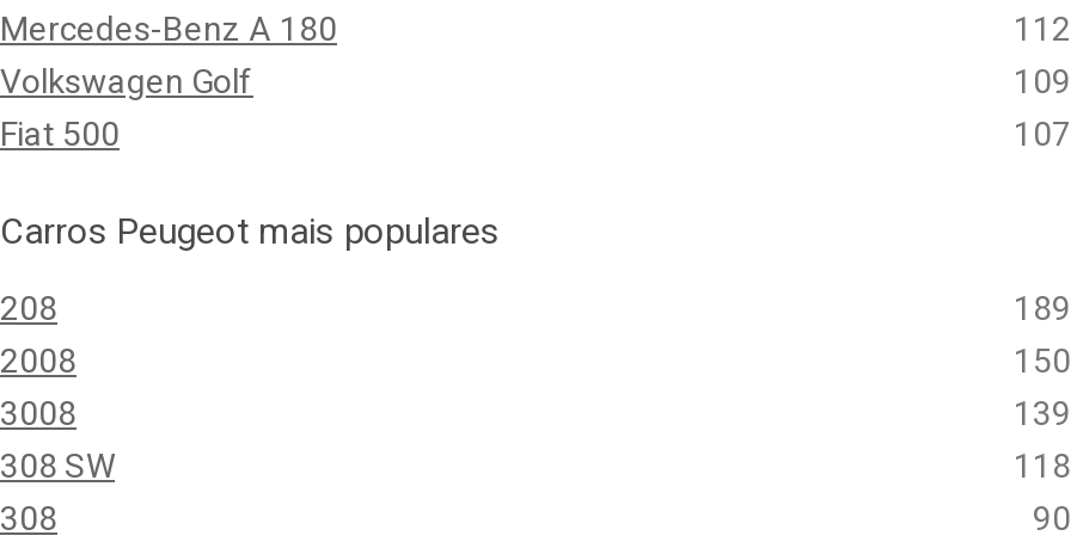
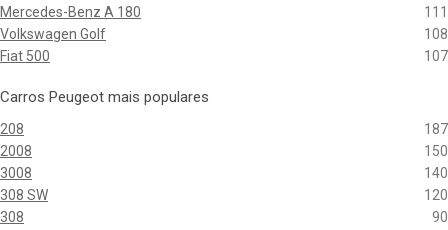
- 112
+ 111

- 109
+ 108

- 189
+ 187

- 139
+ 140

- 118
+ 120
